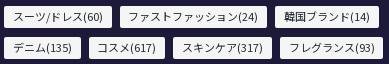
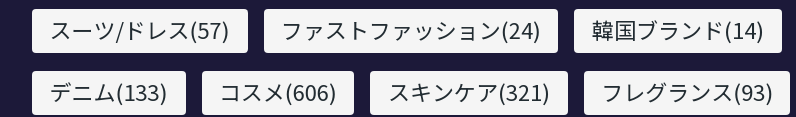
- スーツ/ドレス(60)
+ スーツ/ドレス(57)

- デニム(135)
+ デニム(133)

- コスメ(617)
+ コスメ(606)

- スキンケア(317)
+ スキンケア(321)
